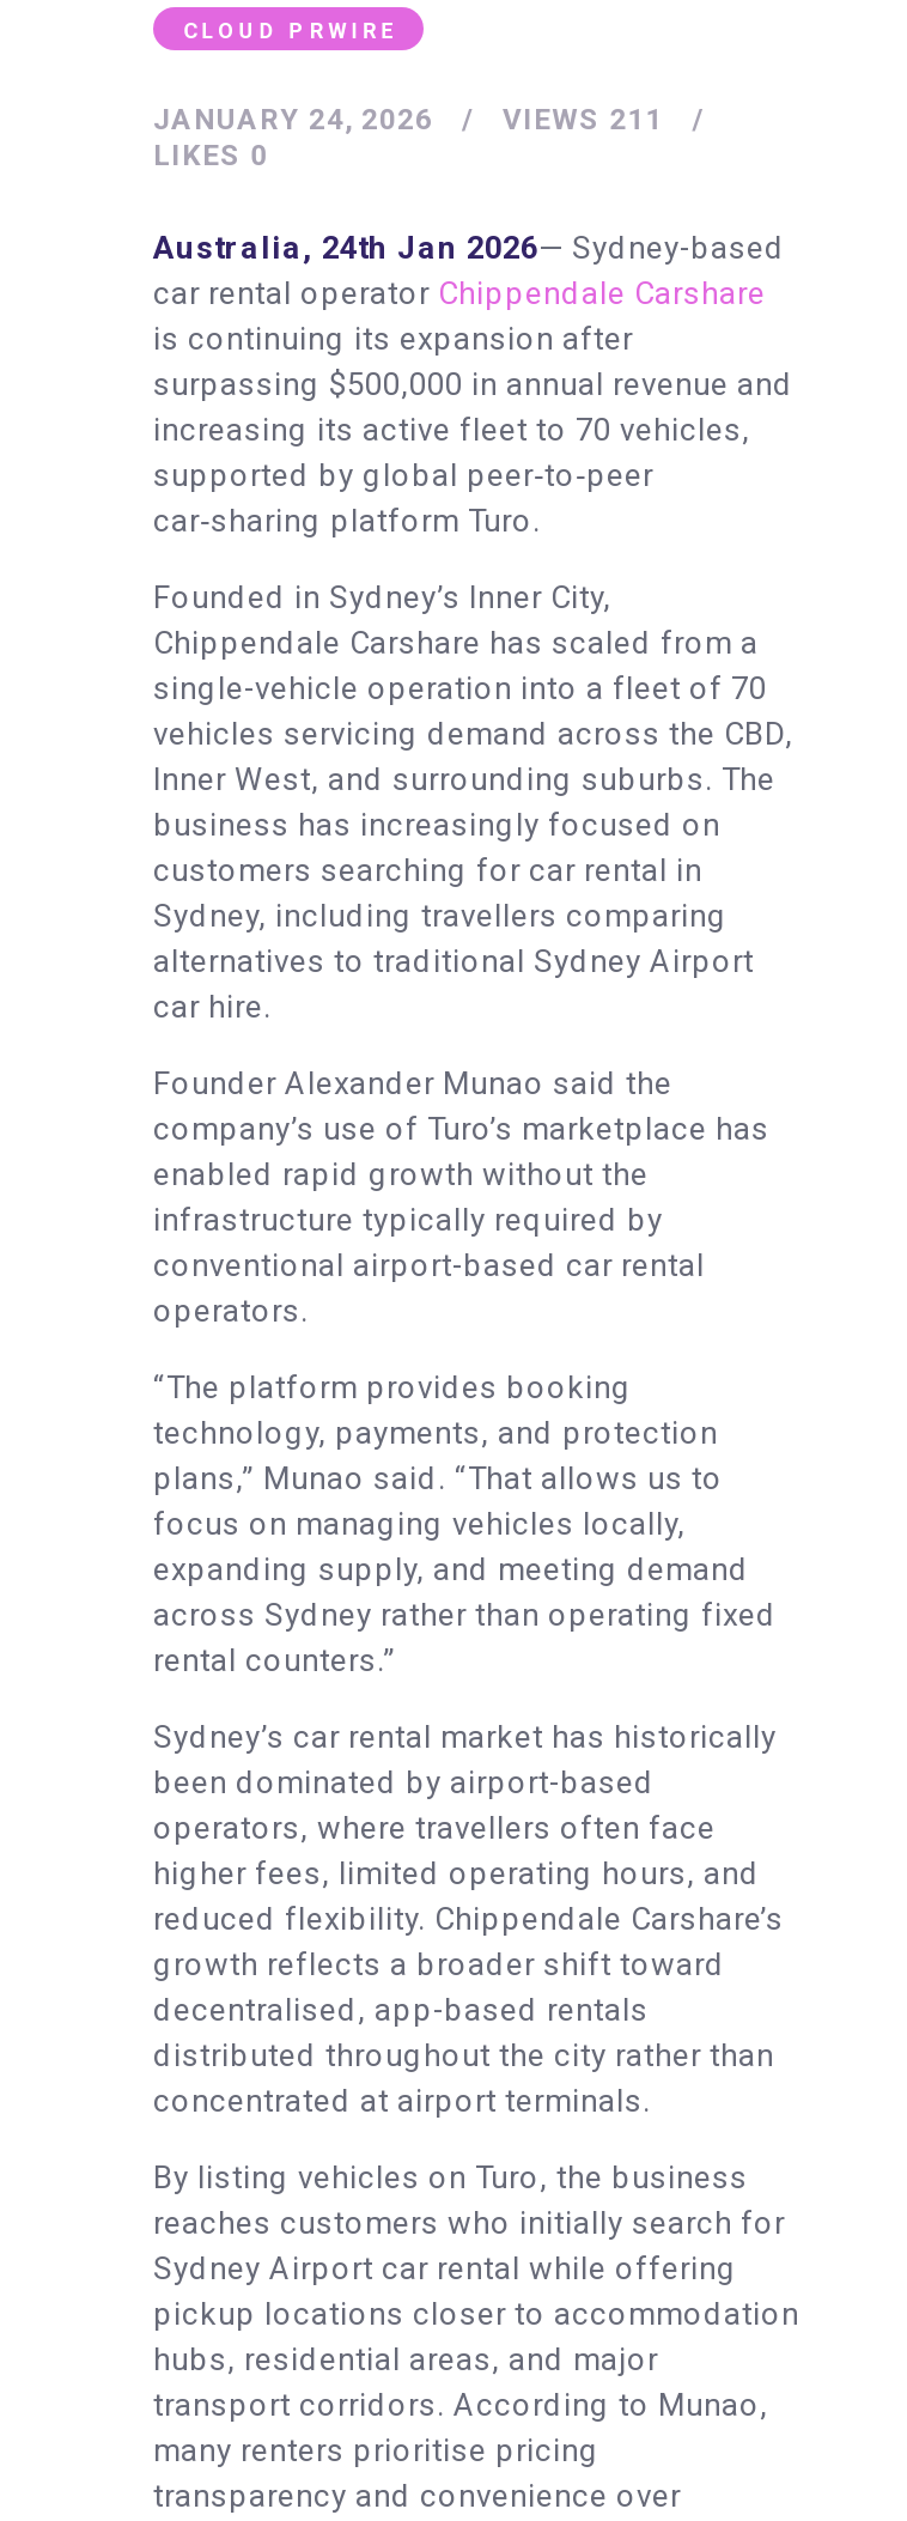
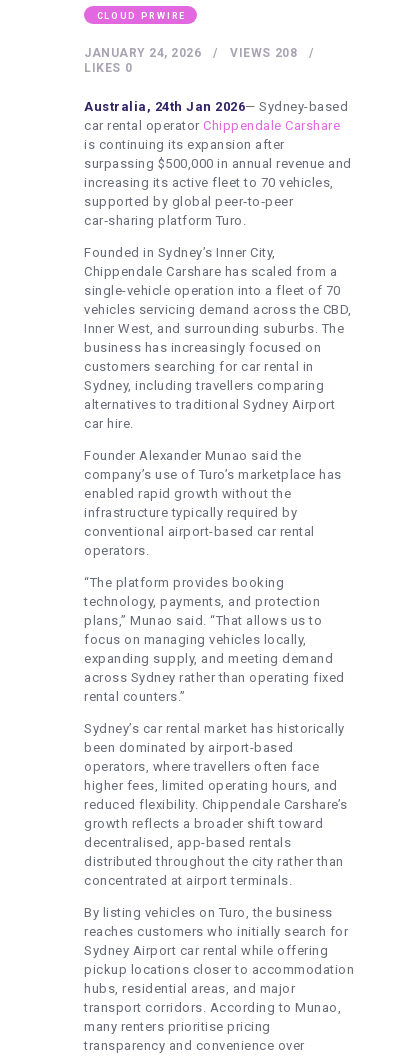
- VIEWS 211
+ VIEWS 208
